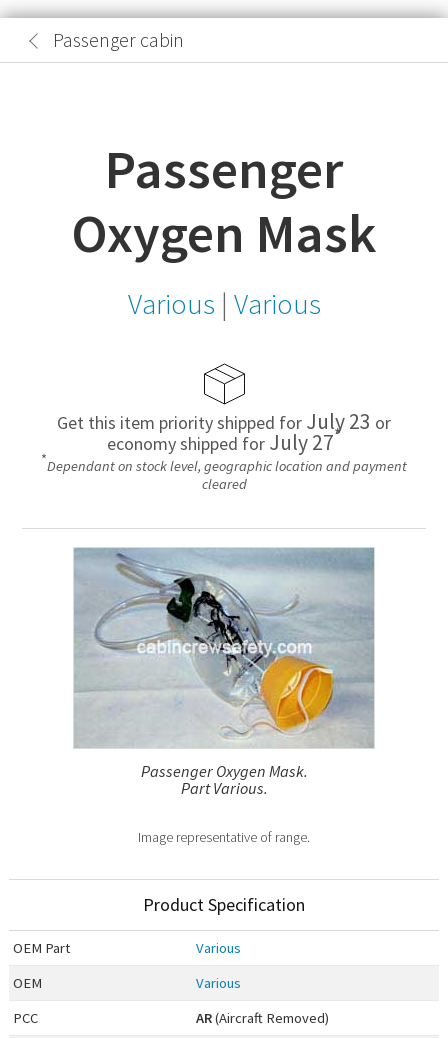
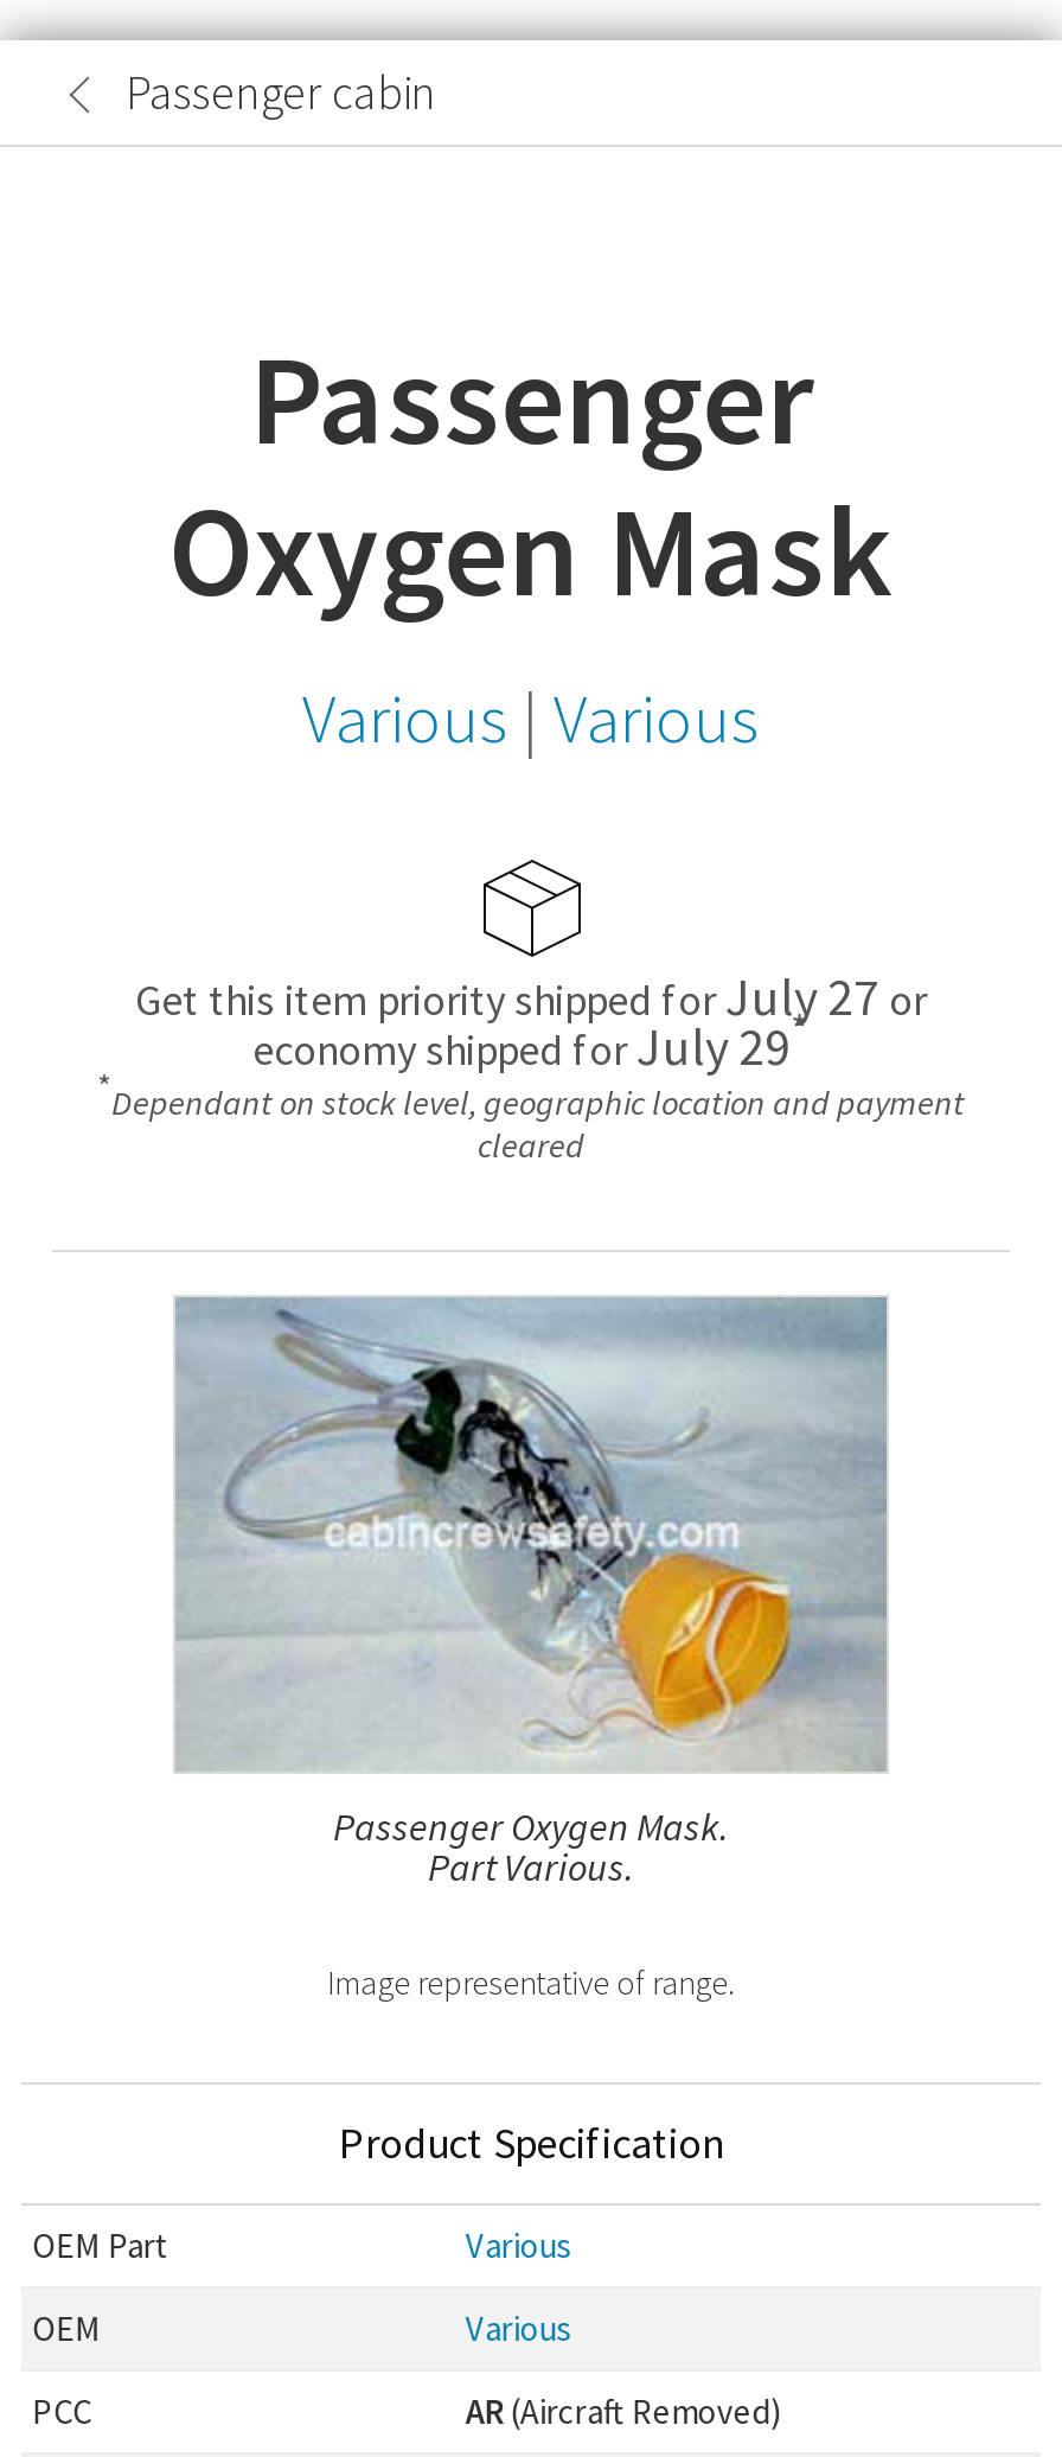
- Get this item priority shipped forJuly 23 or
+ Get this item priority shipped forJuly 27 or

- economy shipped forJuly 27*
+ economy shipped forJuly 29*
